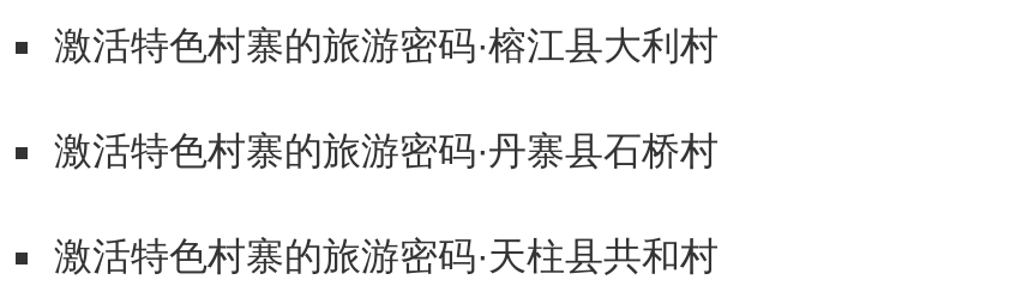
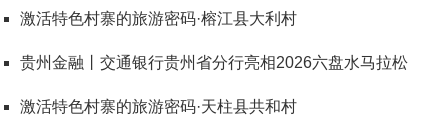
- 激活特色村寨的旅游密码·丹寨县石桥村
+ 贵州金融丨交通银行贵州省分行亮相2026六盘水马拉松
